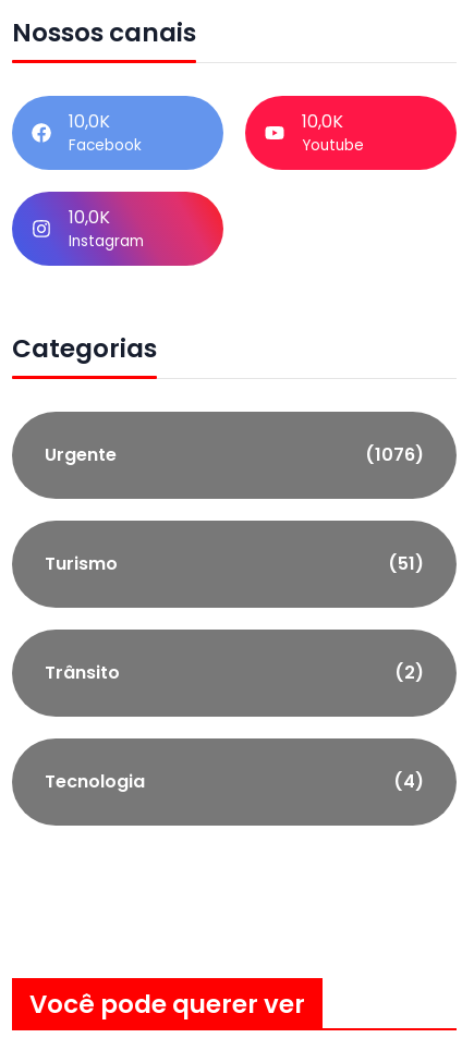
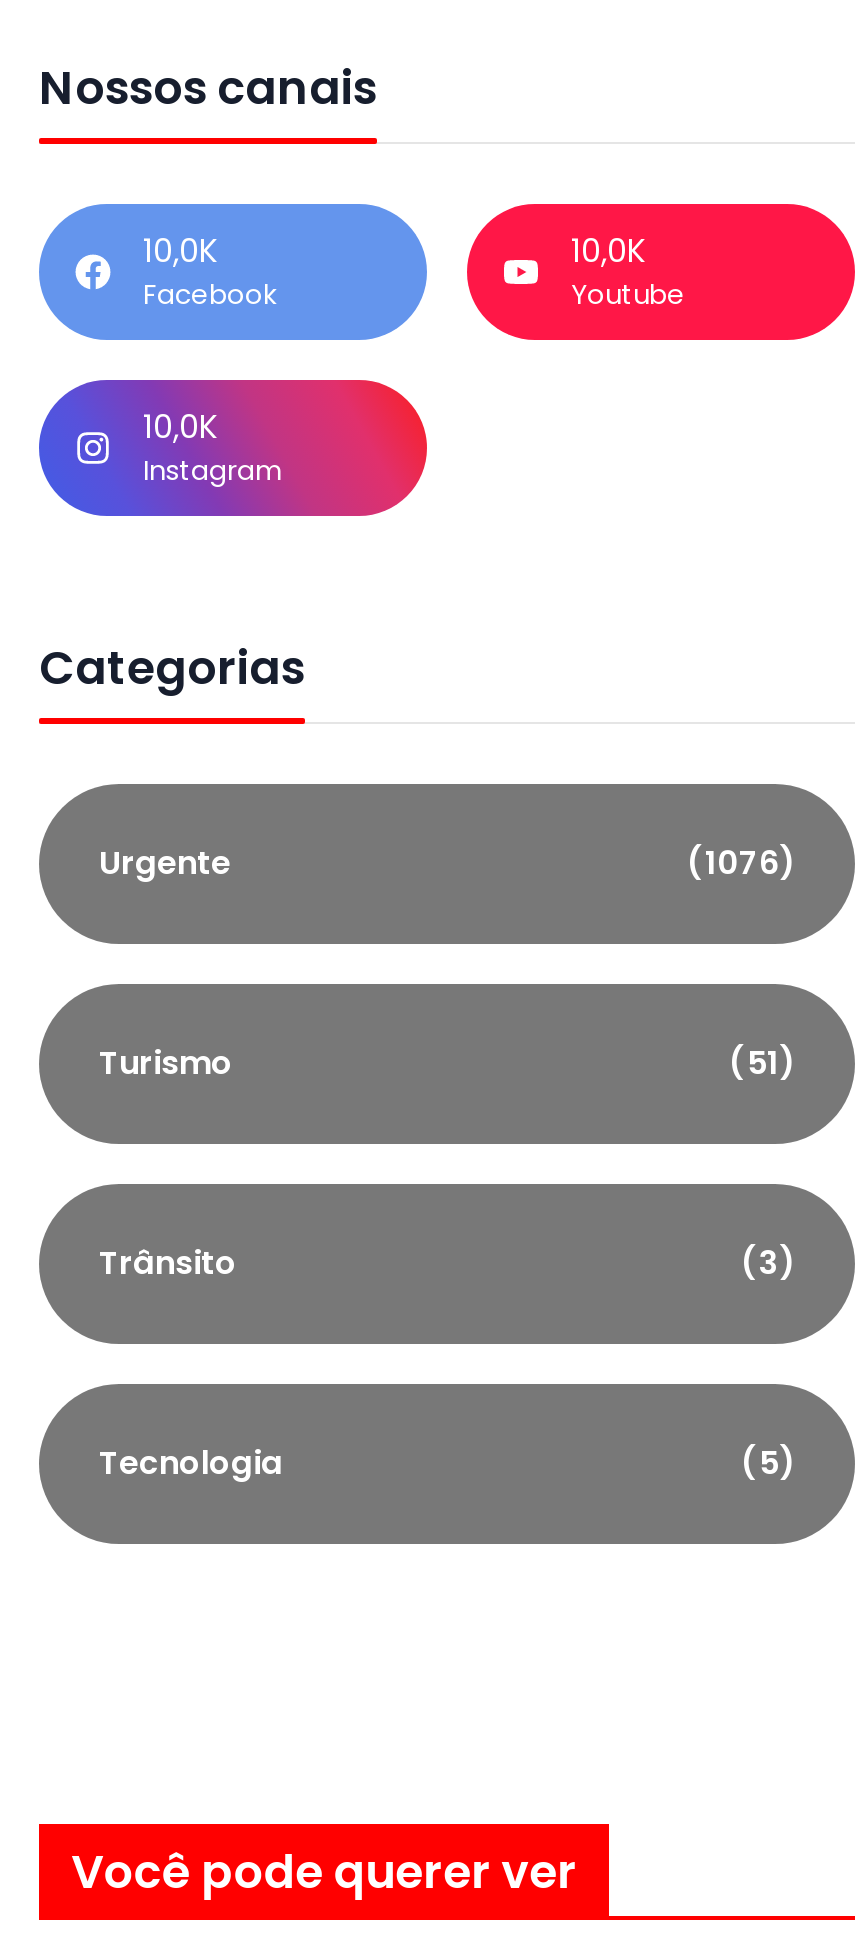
- (2)
+ (3)

- (4)
+ (5)
